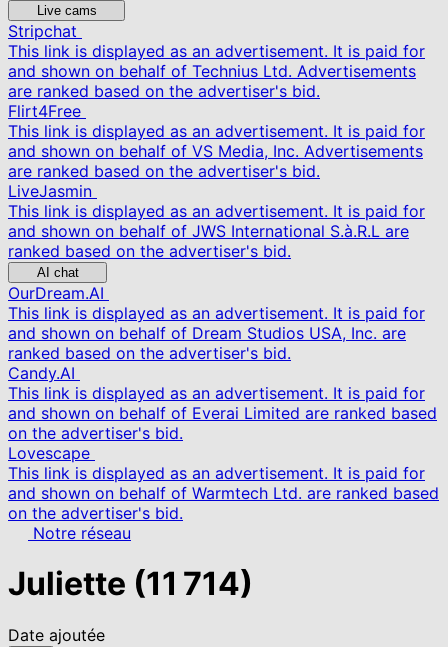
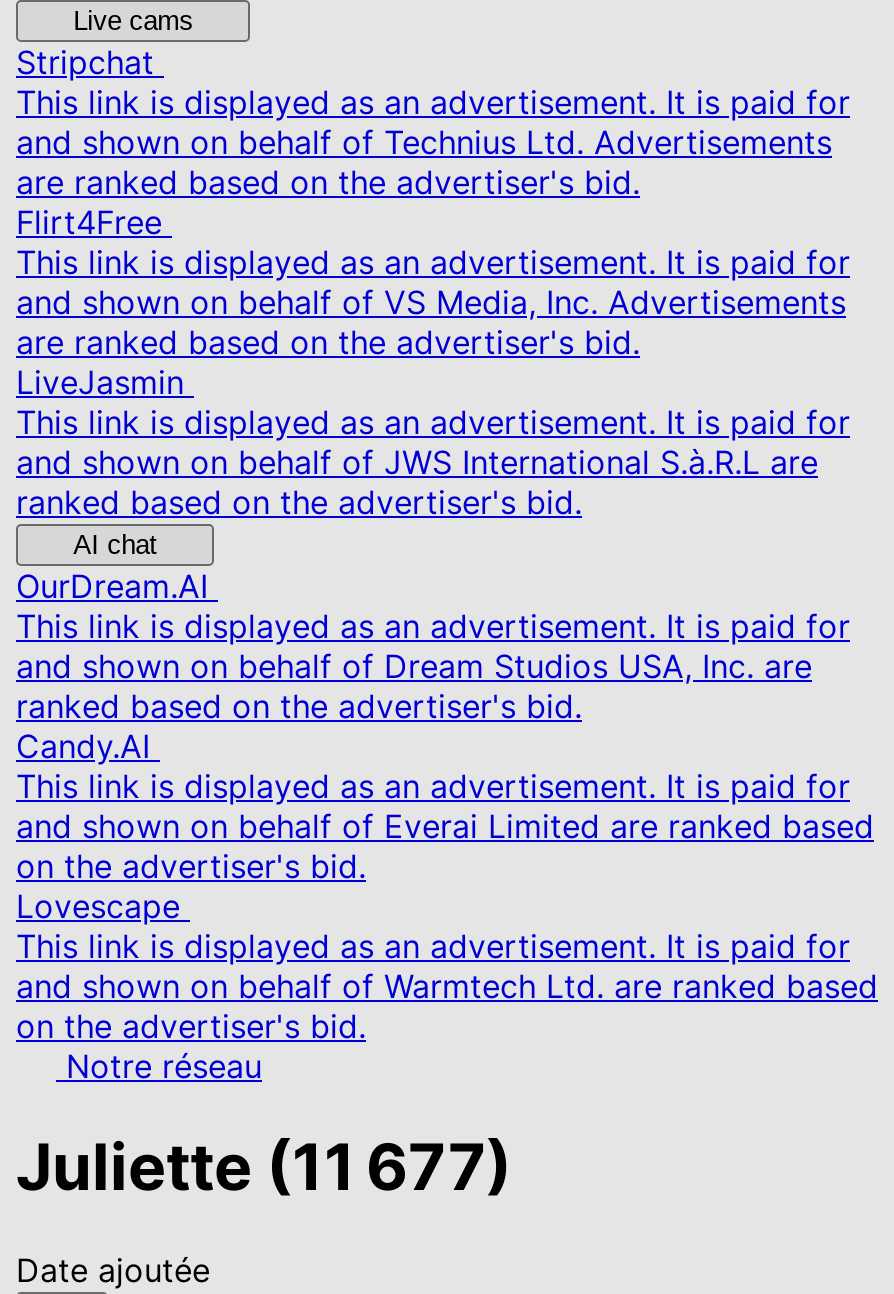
- Juliette (11 714)
+ Juliette (11 677)
